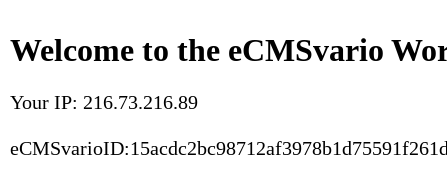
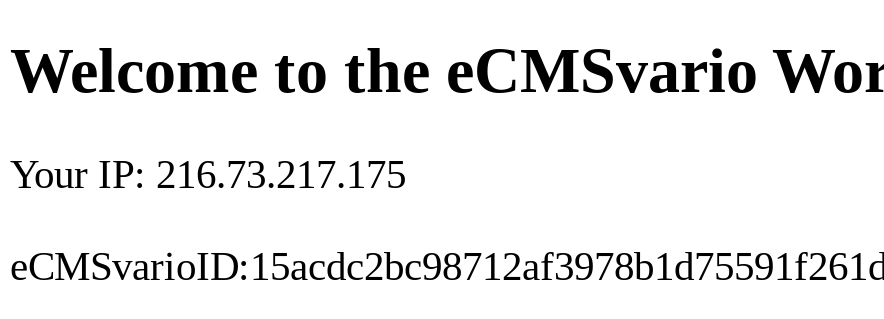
- Your IP: 216.73.216.89
+ Your IP: 216.73.217.175
